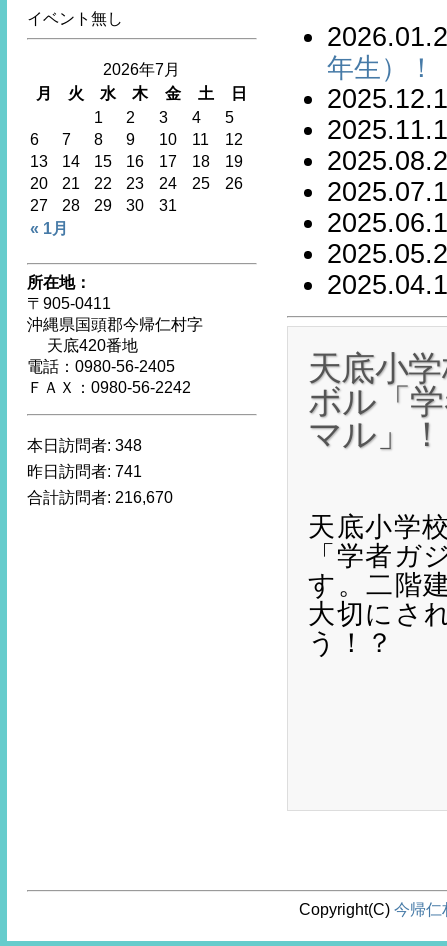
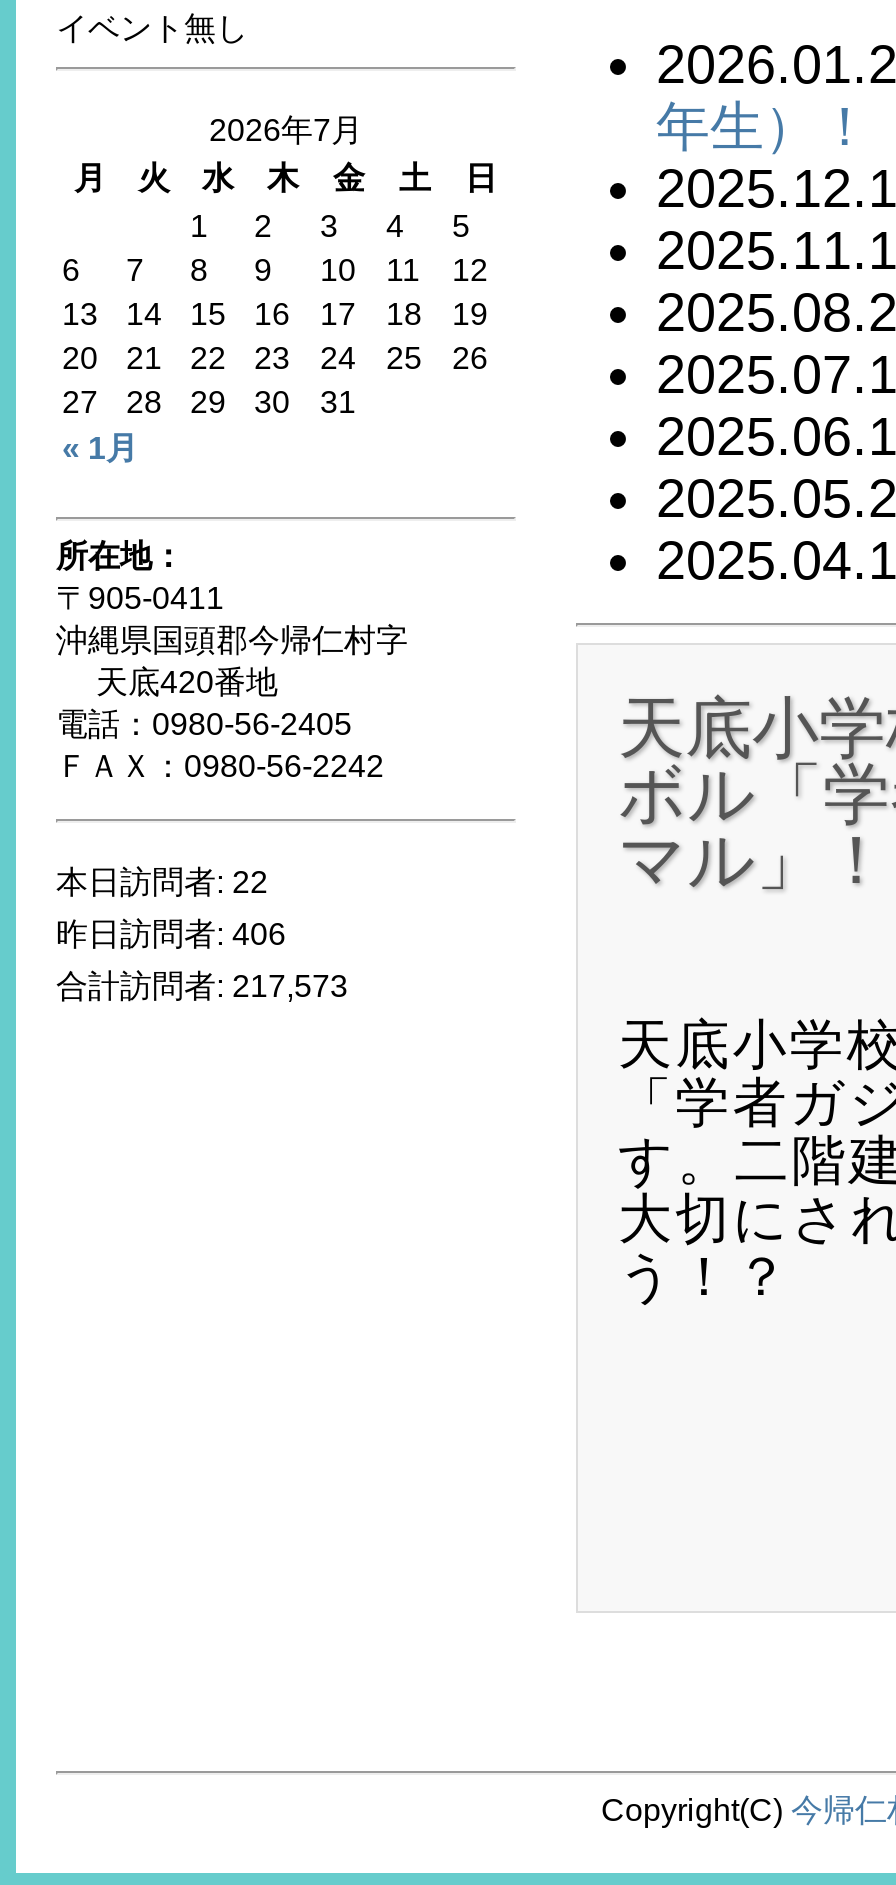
- 本日訪問者: 348
+ 本日訪問者: 22

- 昨日訪問者: 741
+ 昨日訪問者: 406

- 合計訪問者: 216,670
+ 合計訪問者: 217,573
